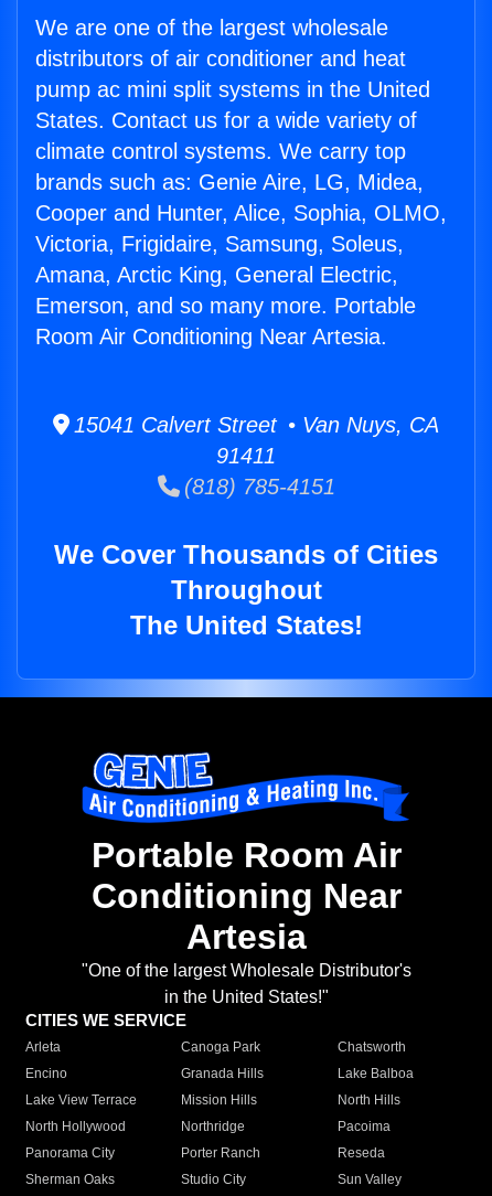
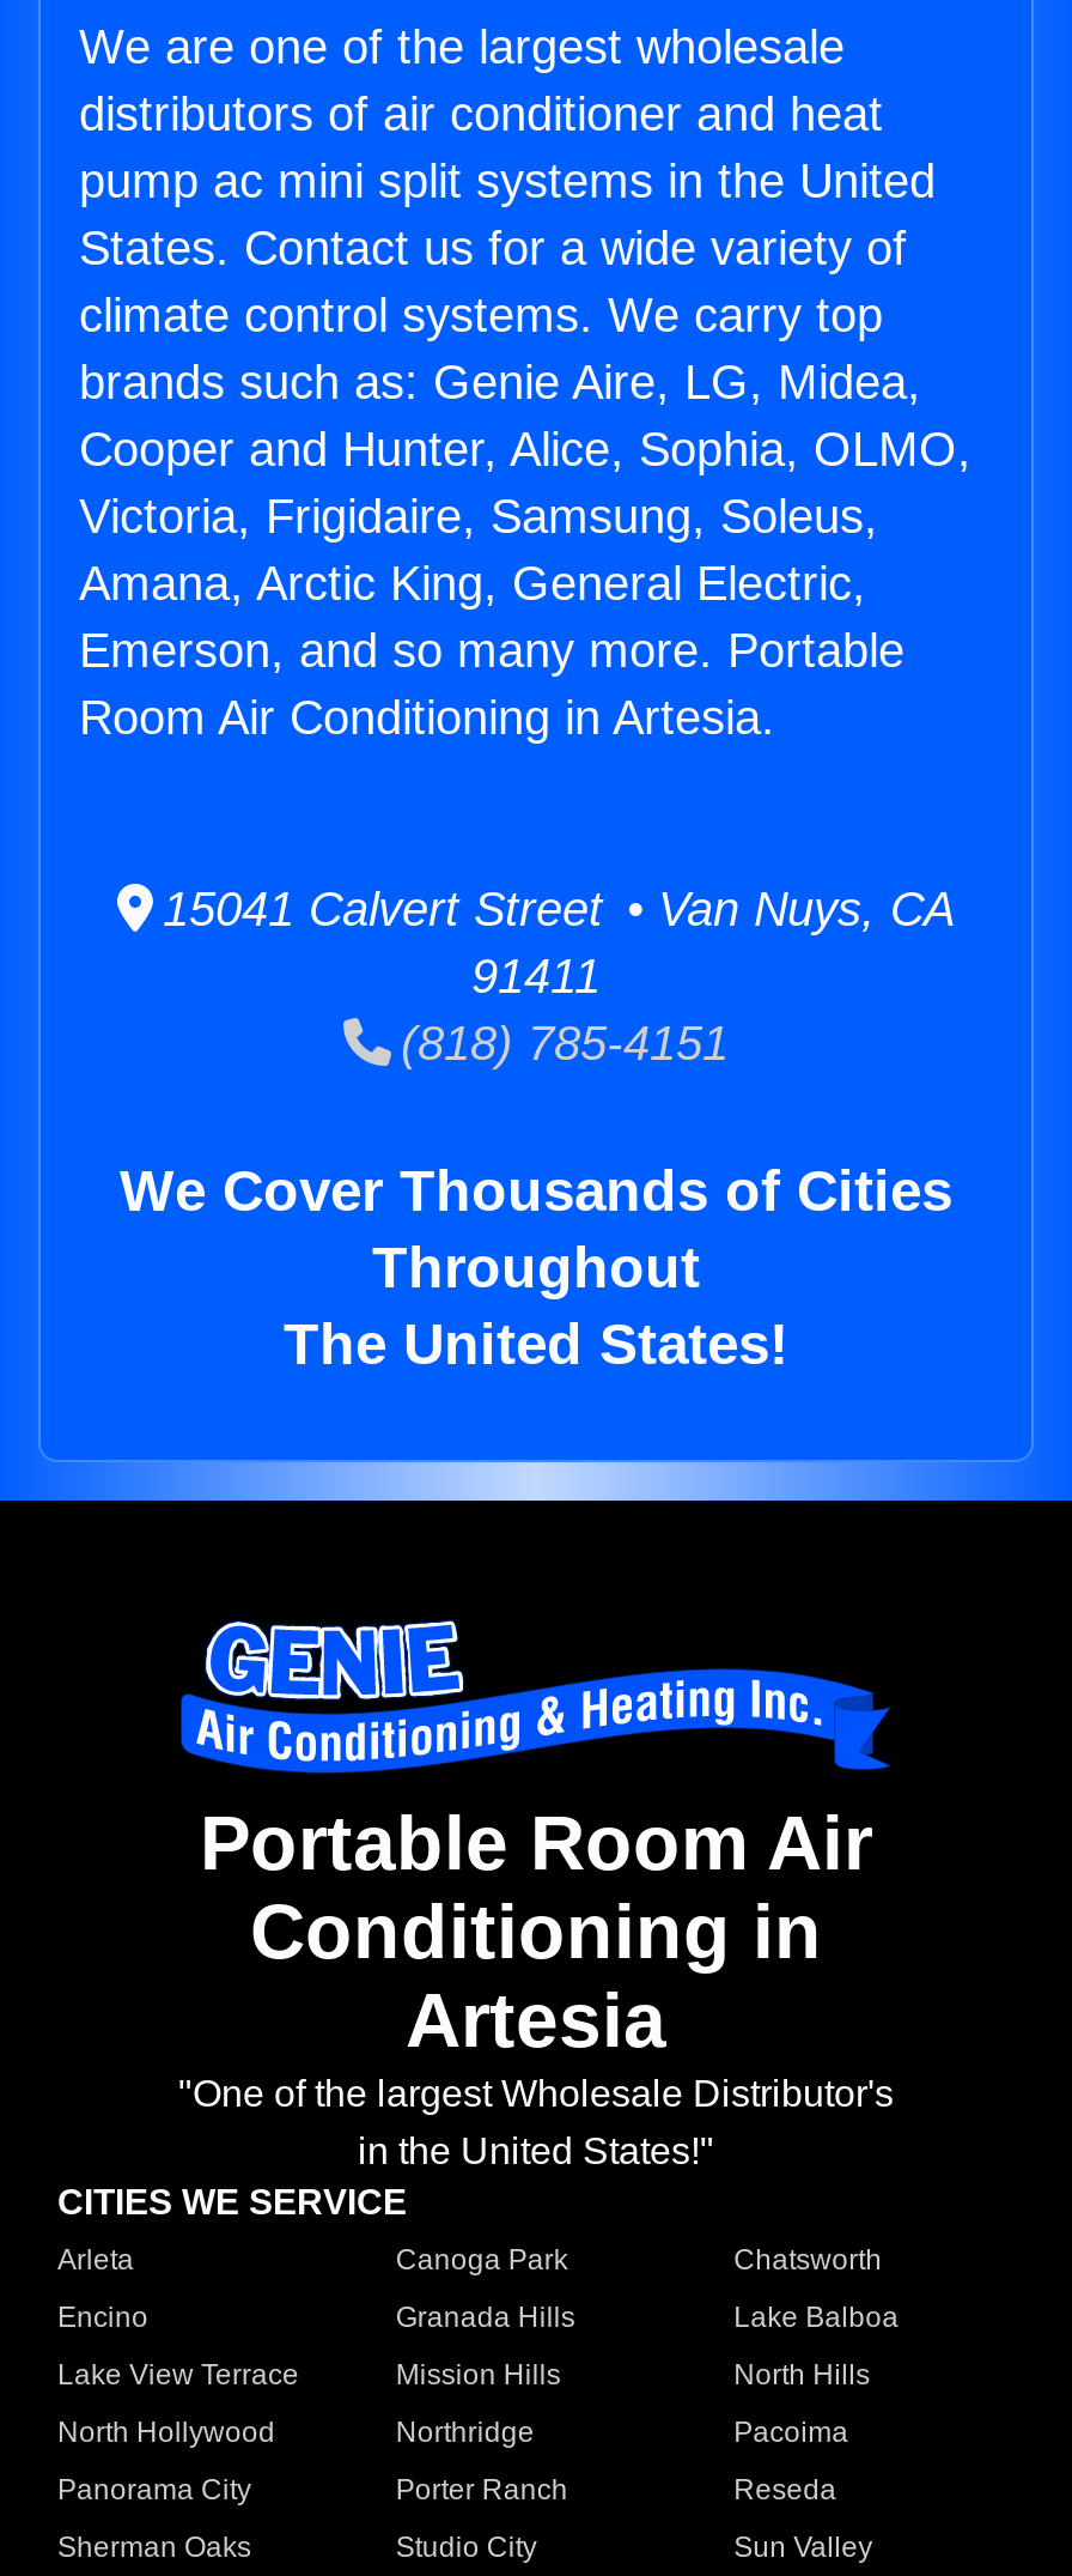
- Room Air Conditioning Near Artesia.
+ Room Air Conditioning in Artesia.

- Conditioning Near
+ Conditioning in
